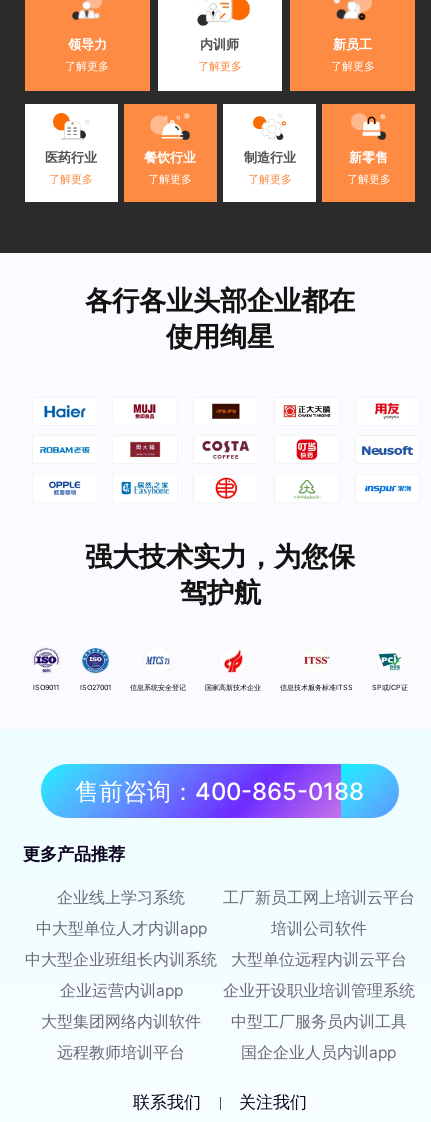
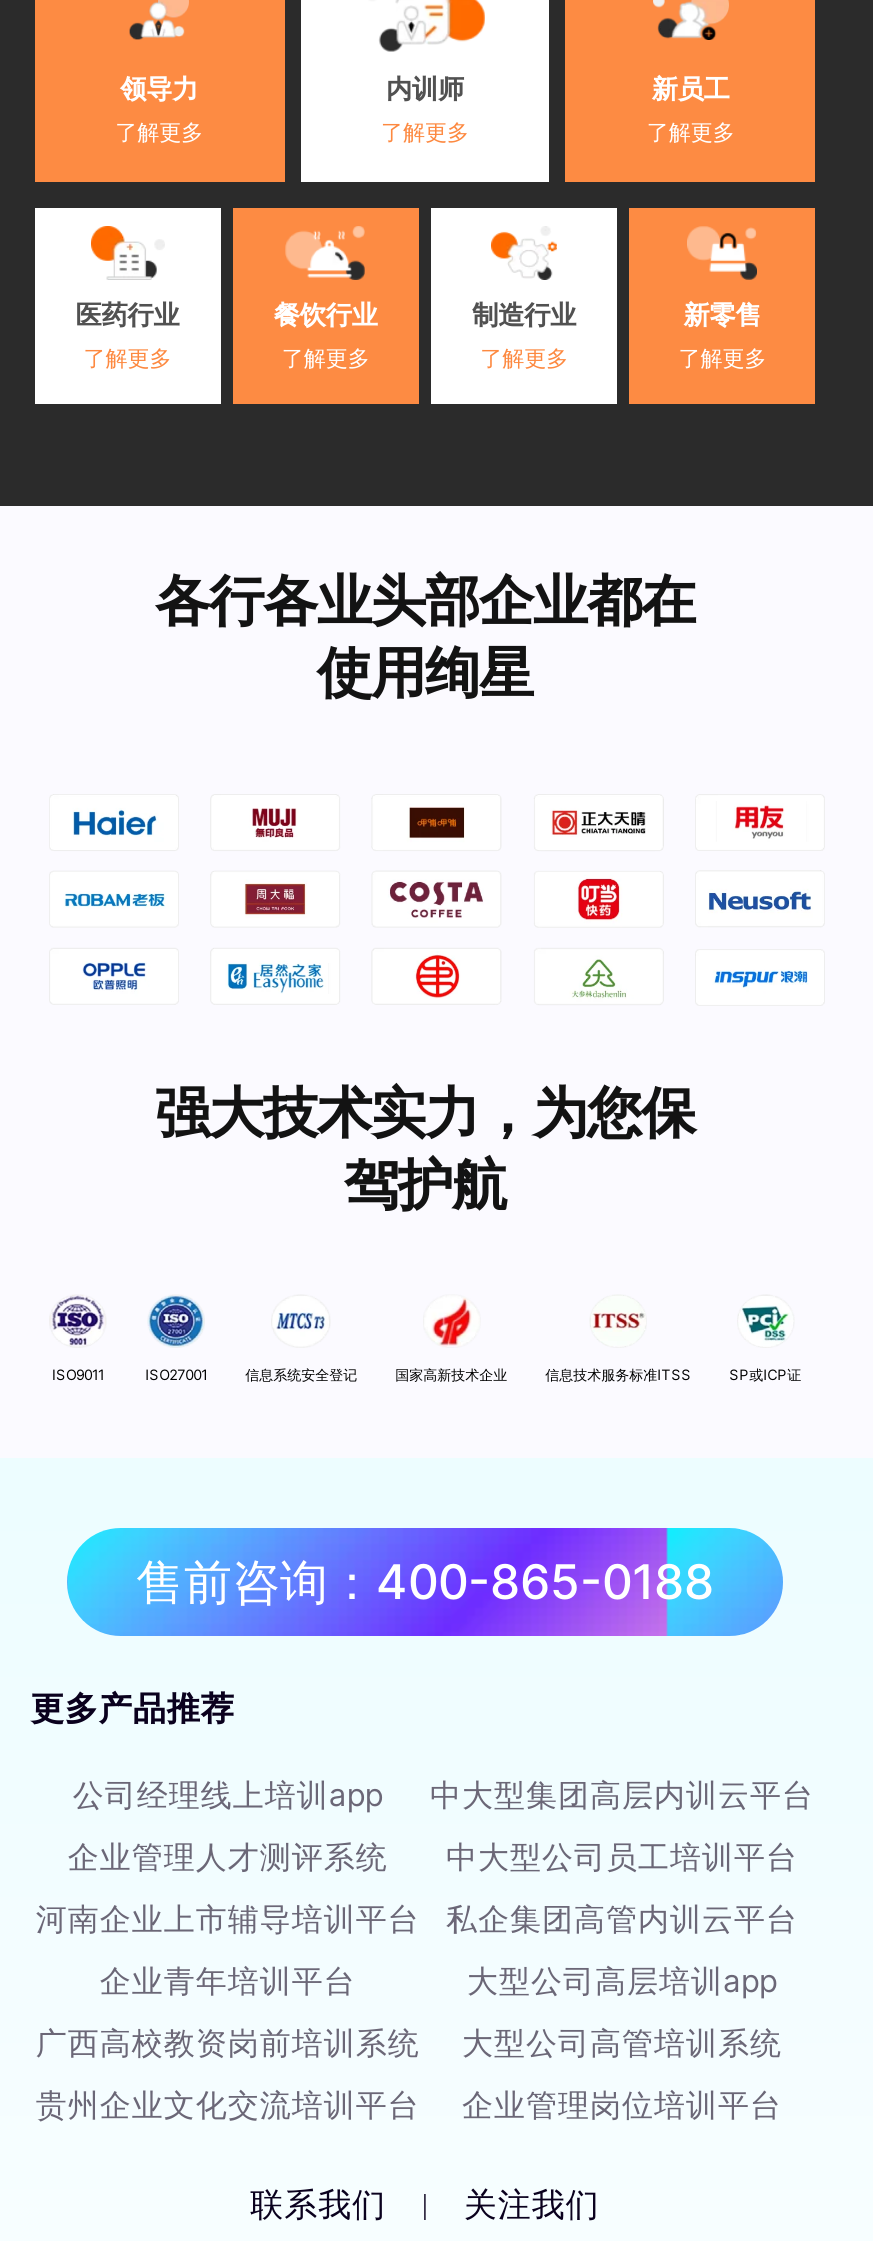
- 企业线上学习系统
- 工厂新员工网上培训云平台
+ 公司经理线上培训app
+ 中大型集团高层内训云平台

- 中大型单位人才内训app
- 培训公司软件
+ 企业管理人才测评系统
+ 中大型公司员工培训平台

- 中大型企业班组长内训系统
- 大型单位远程内训云平台
+ 河南企业上市辅导培训平台
+ 私企集团高管内训云平台

- 企业运营内训app
- 企业开设职业培训管理系统
+ 企业青年培训平台
+ 大型公司高层培训app

- 大型集团网络内训软件
- 中型工厂服务员内训工具
+ 广西高校教资岗前培训系统
+ 大型公司高管培训系统

- 远程教师培训平台
- 国企企业人员内训app
+ 贵州企业文化交流培训平台
+ 企业管理岗位培训平台
